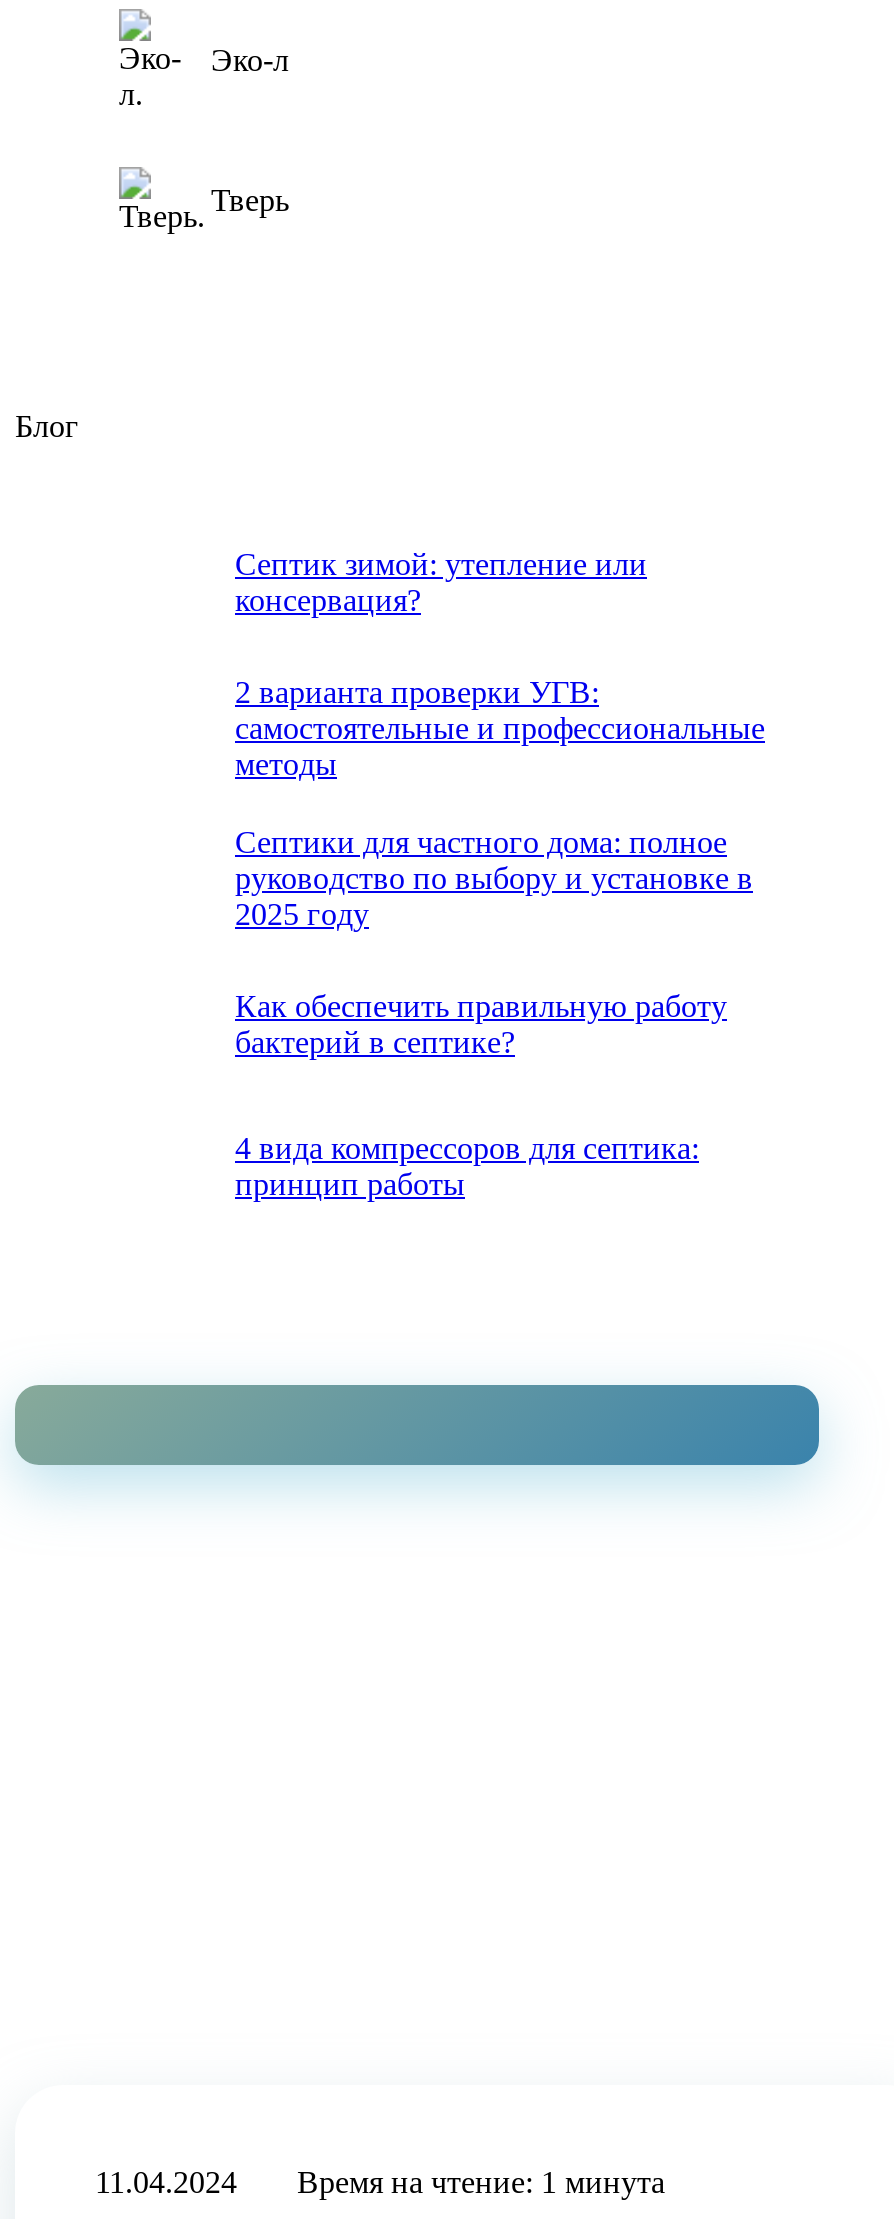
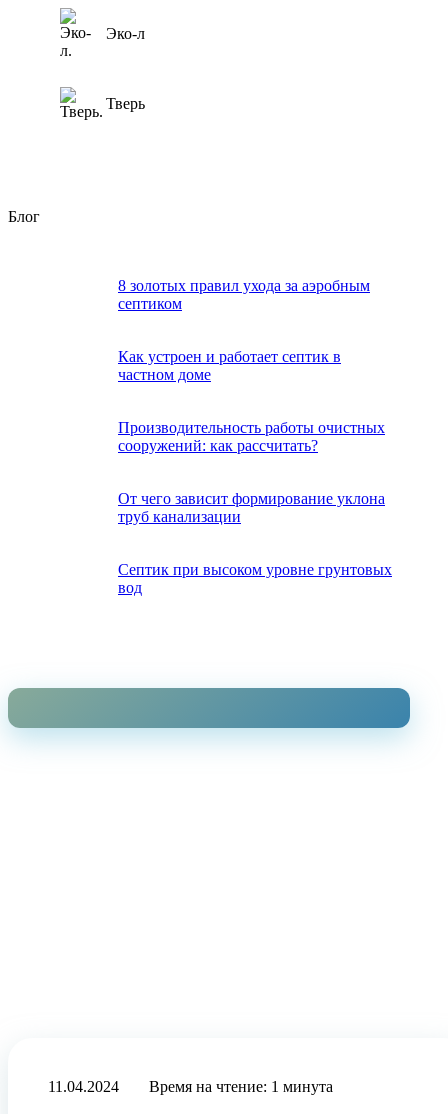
- Септик зимой: утепление или
- консервация?
+ 8 золотых правил ухода за аэробным
+ септиком

- 2 варианта проверки УГВ:
- самостоятельные и профессиональные
- методы
+ Как устроен и работает септик в
+ частном доме

- Септики для частного дома: полное
- руководство по выбору и установке в
- 2025 году
+ Производительность работы очистных
+ сооружений: как рассчитать?

- Как обеспечить правильную работу
- бактерий в септике?
+ От чего зависит формирование уклона
+ труб канализации

- 4 вида компрессоров для септика:
- принцип работы
+ Септик при высоком уровне грунтовых
+ вод
